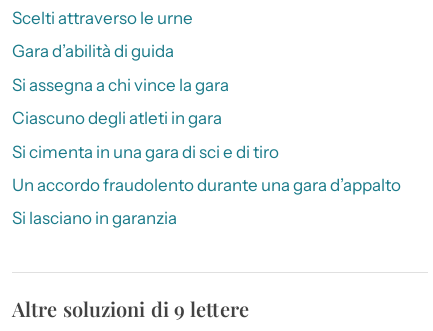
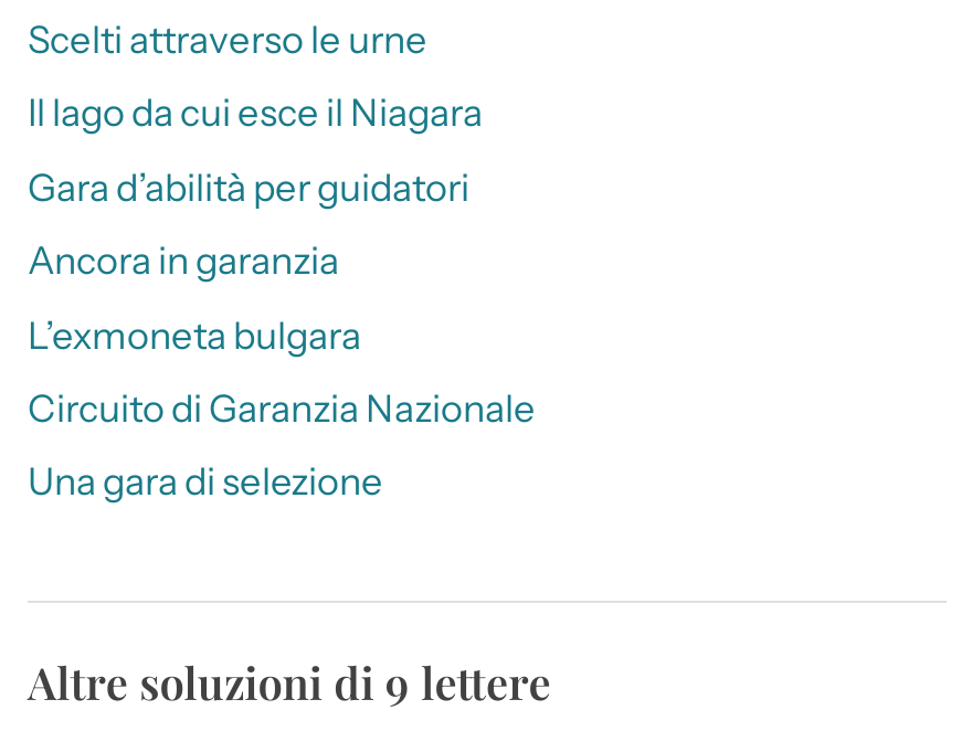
- Gara d’abilità di guida
+ Il lago da cui esce il Niagara

- Si assegna a chi vince la gara
+ Gara d’abilità per guidatori

- Ciascuno degli atleti in gara
+ Ancora in garanzia

- Si cimenta in una gara di sci e di tiro
+ L’exmoneta bulgara

- Un accordo fraudolento durante una gara d’appalto
+ Circuito di Garanzia Nazionale

- Si lasciano in garanzia
+ Una gara di selezione
